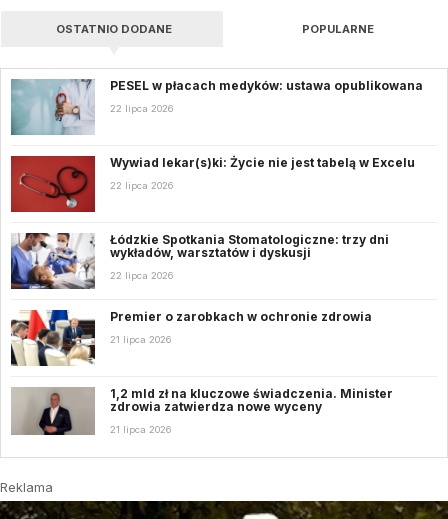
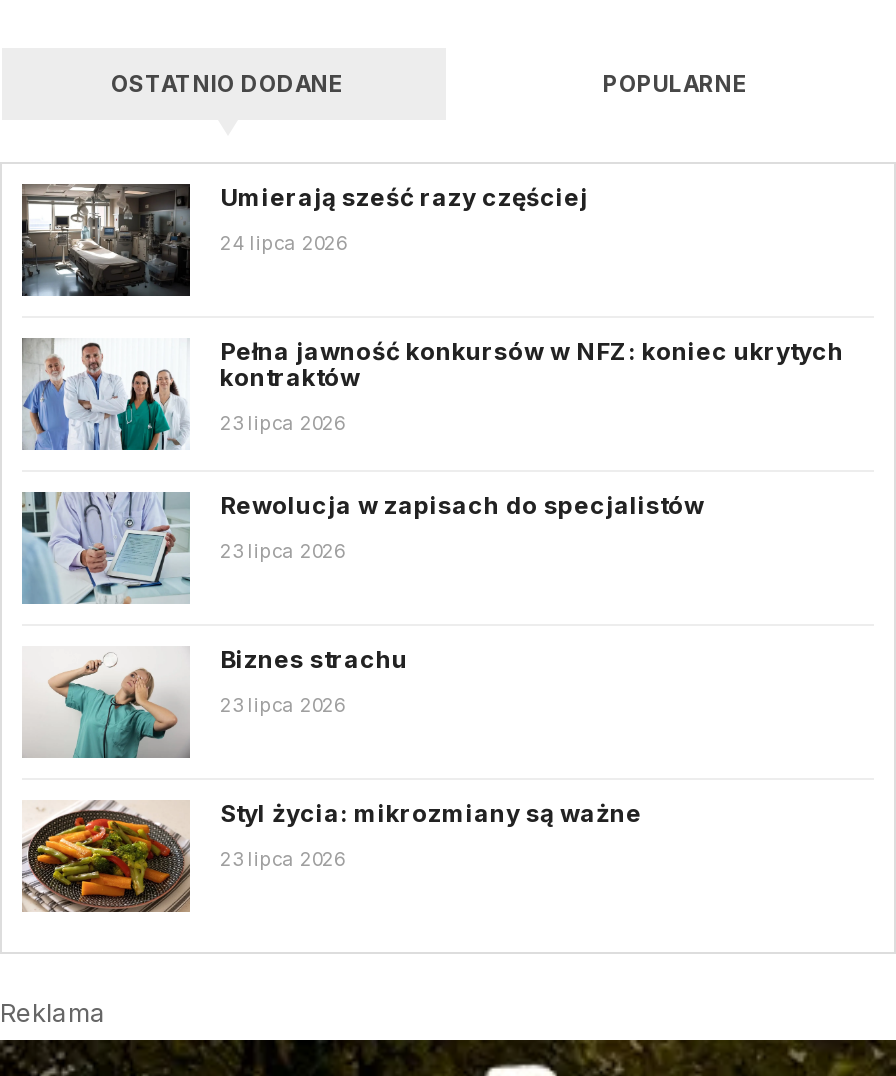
- [image]
- PESEL w płacach medyków: ustawa opublikowana
+ [image]
+ Umierają sześć razy częściej

- 22 lipca 2026
+ 24 lipca 2026

- [image]
- Wywiad lekar(s)ki: Życie nie jest tabelą w Excelu
+ [image]
+ Pełna jawność konkursów w NFZ: koniec ukrytych
+ kontraktów

- 22 lipca 2026
+ 23 lipca 2026

- [image]
- Łódzkie Spotkania Stomatologiczne: trzy dni
- wykładów, warsztatów i dyskusji
+ [image]
+ Rewolucja w zapisach do specjalistów

- 22 lipca 2026
+ 23 lipca 2026

- [image]
- Premier o zarobkach w ochronie zdrowia
+ [image]
+ Biznes strachu

- 21 lipca 2026
+ 23 lipca 2026

- [image]
- 1,2 mld zł na kluczowe świadczenia. Minister
- zdrowia zatwierdza nowe wyceny
+ [image]
+ Styl życia: mikrozmiany są ważne

- 21 lipca 2026
+ 23 lipca 2026
